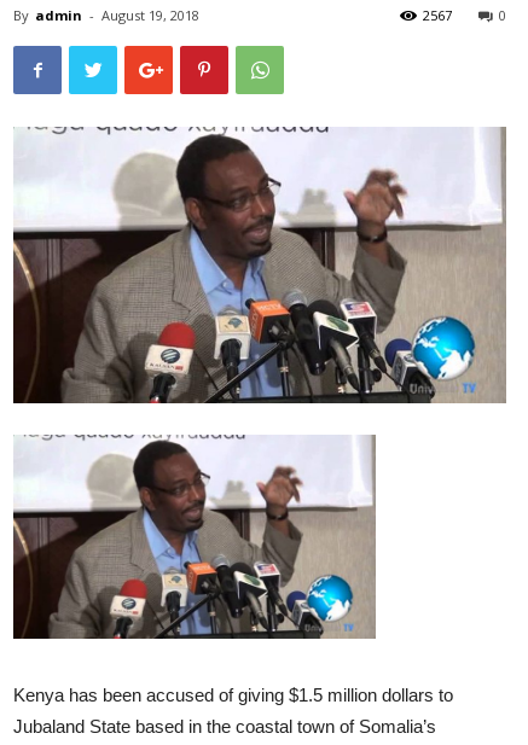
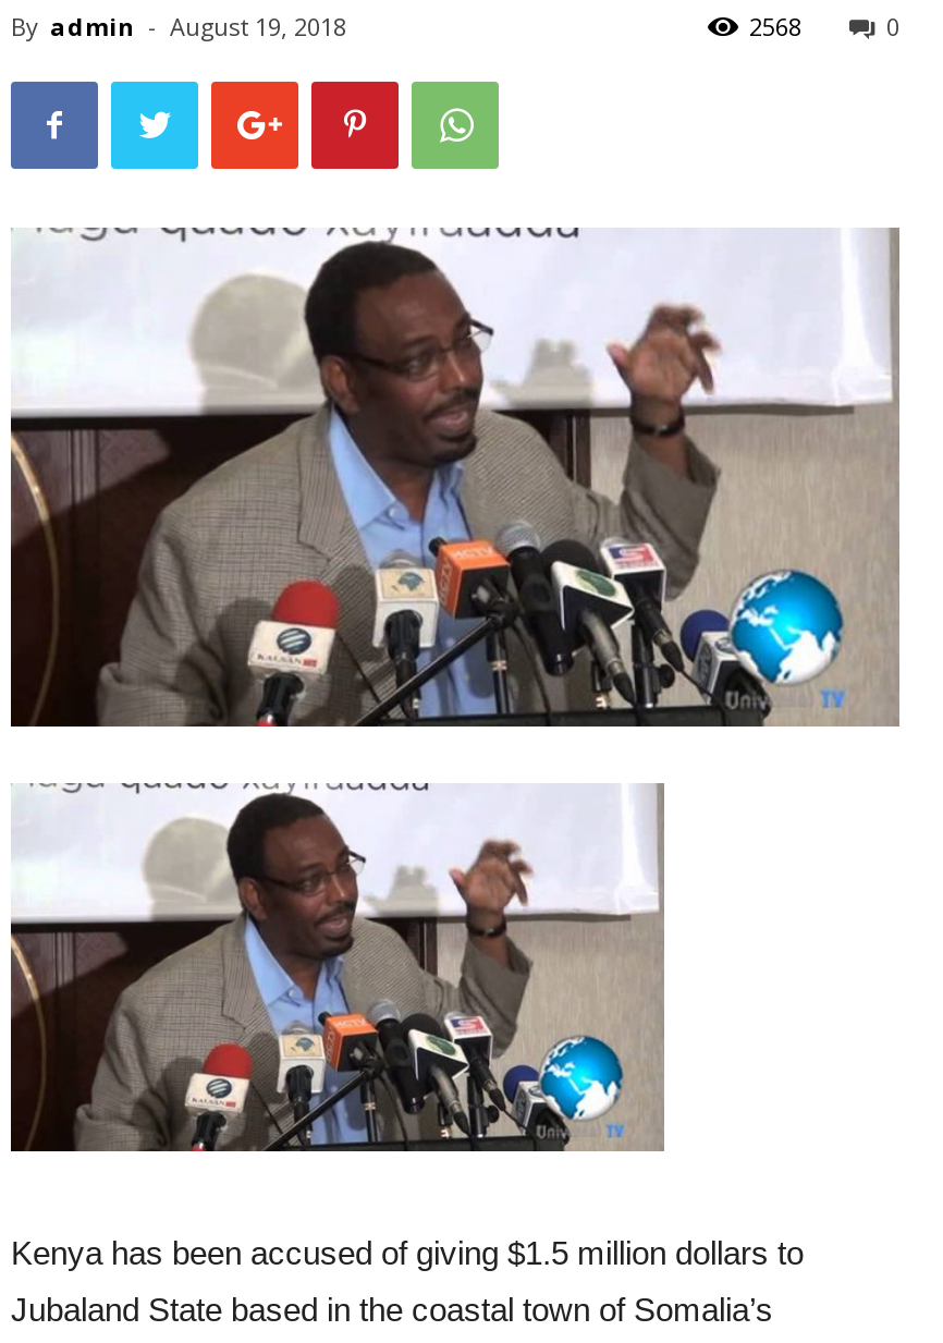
- 2567
+ 2568
